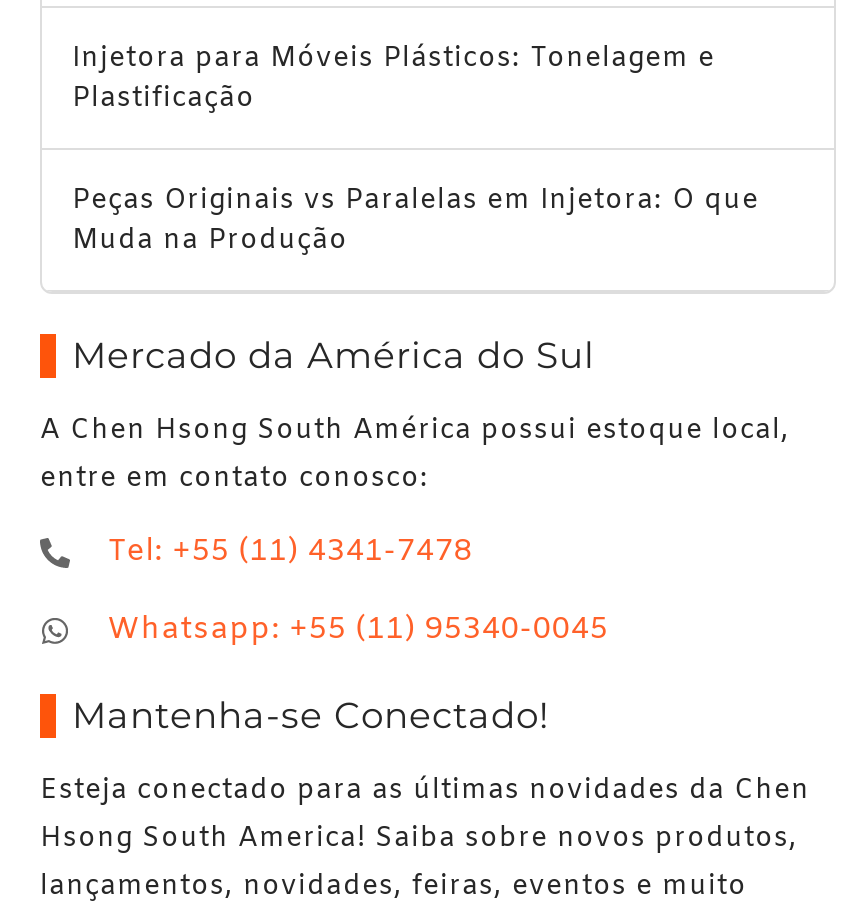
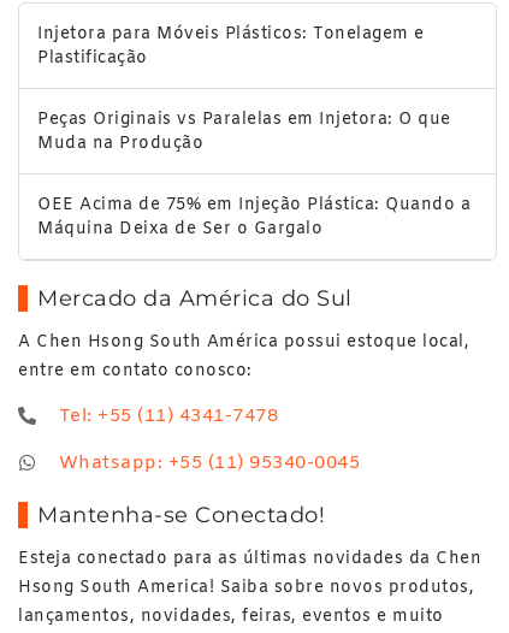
+ OEE Acima de 75% em Injeção Plástica: Quando a
+ Máquina Deixa de Ser o Gargalo
